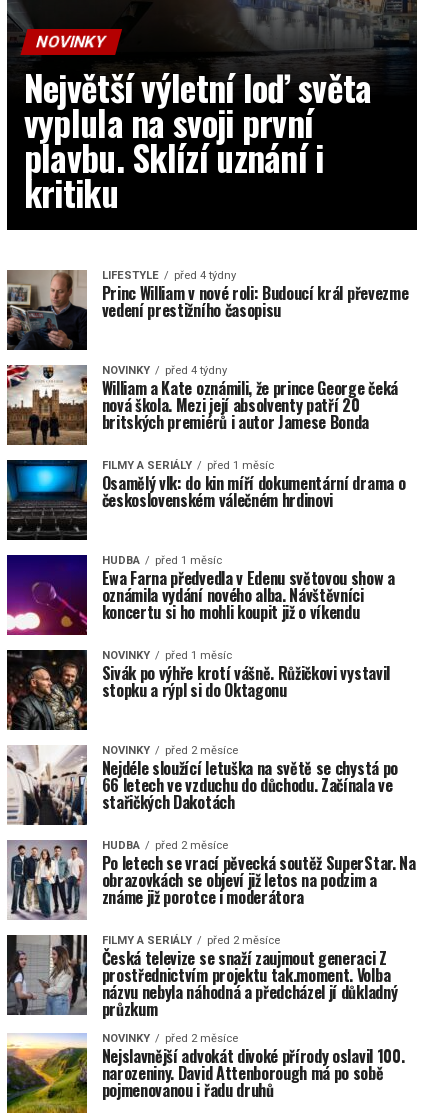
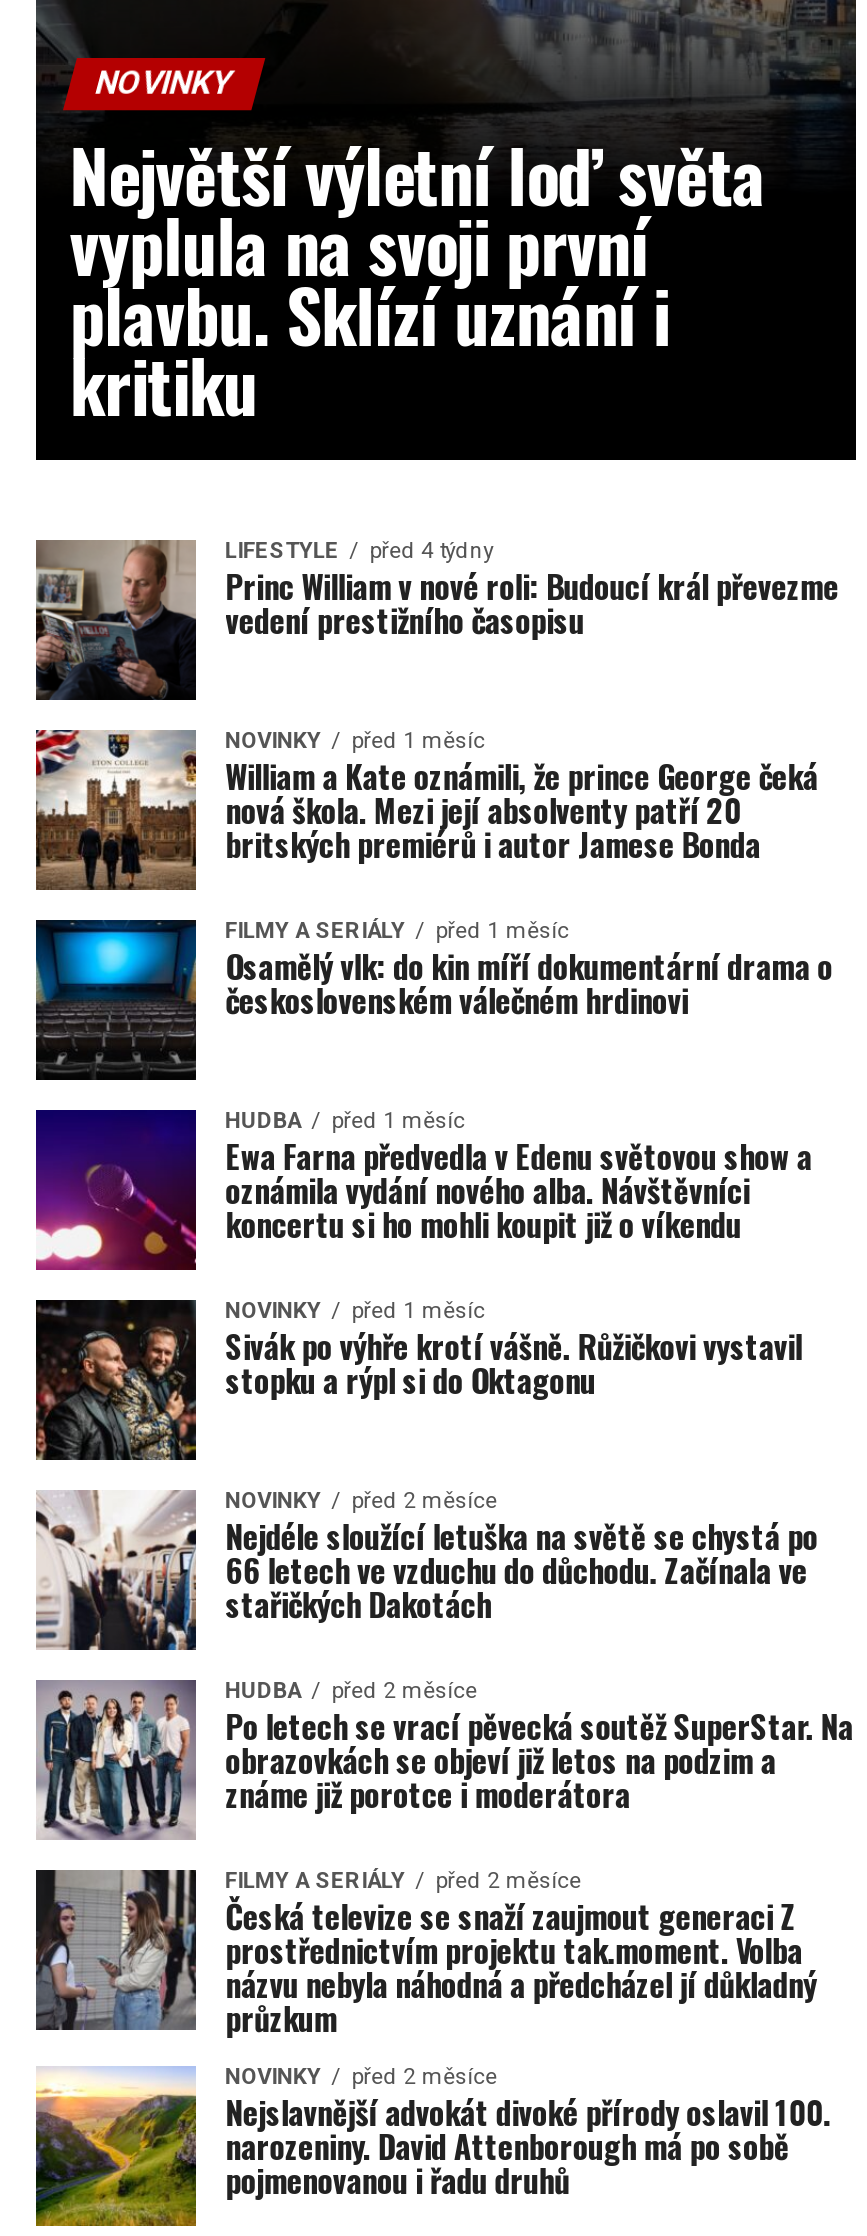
- NOVINKY před 4 týdny
+ NOVINKY před 1 měsíc
